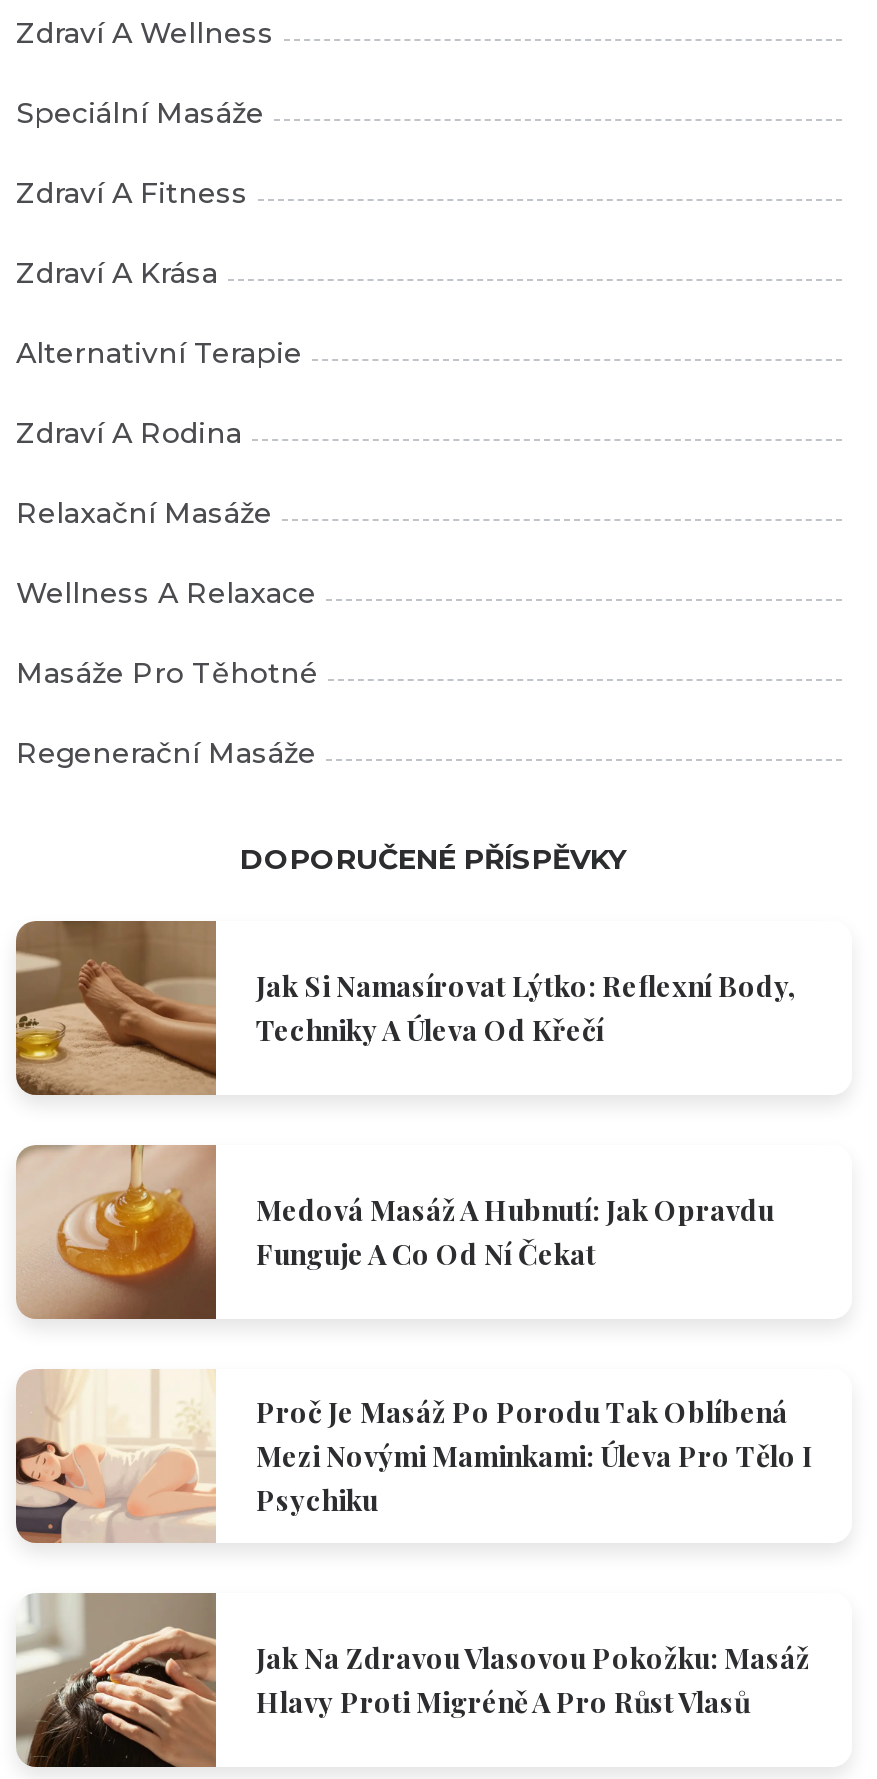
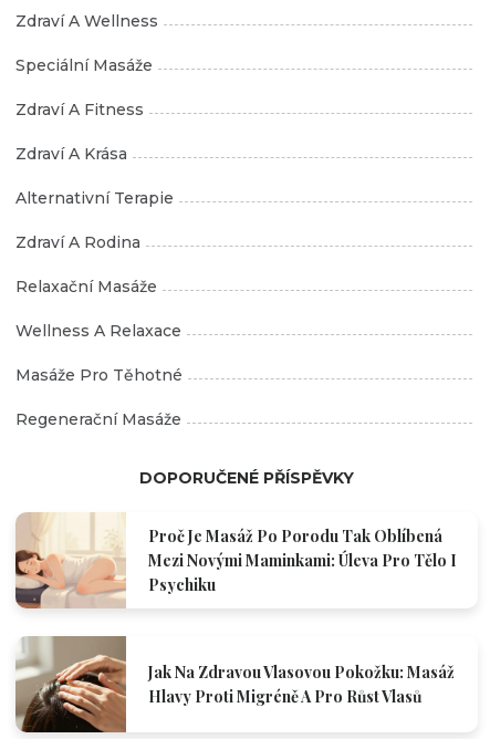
- [image]
- Jak Si Namasírovat Lýtko: Reflexní Body,
- Techniky A Úleva Od Křečí

- [image]
- Medová Masáž A Hubnutí: Jak Opravdu
- Funguje A Co Od Ní Čekat
